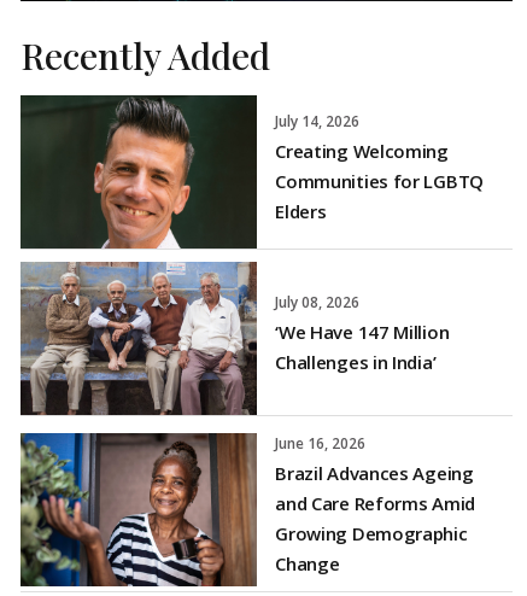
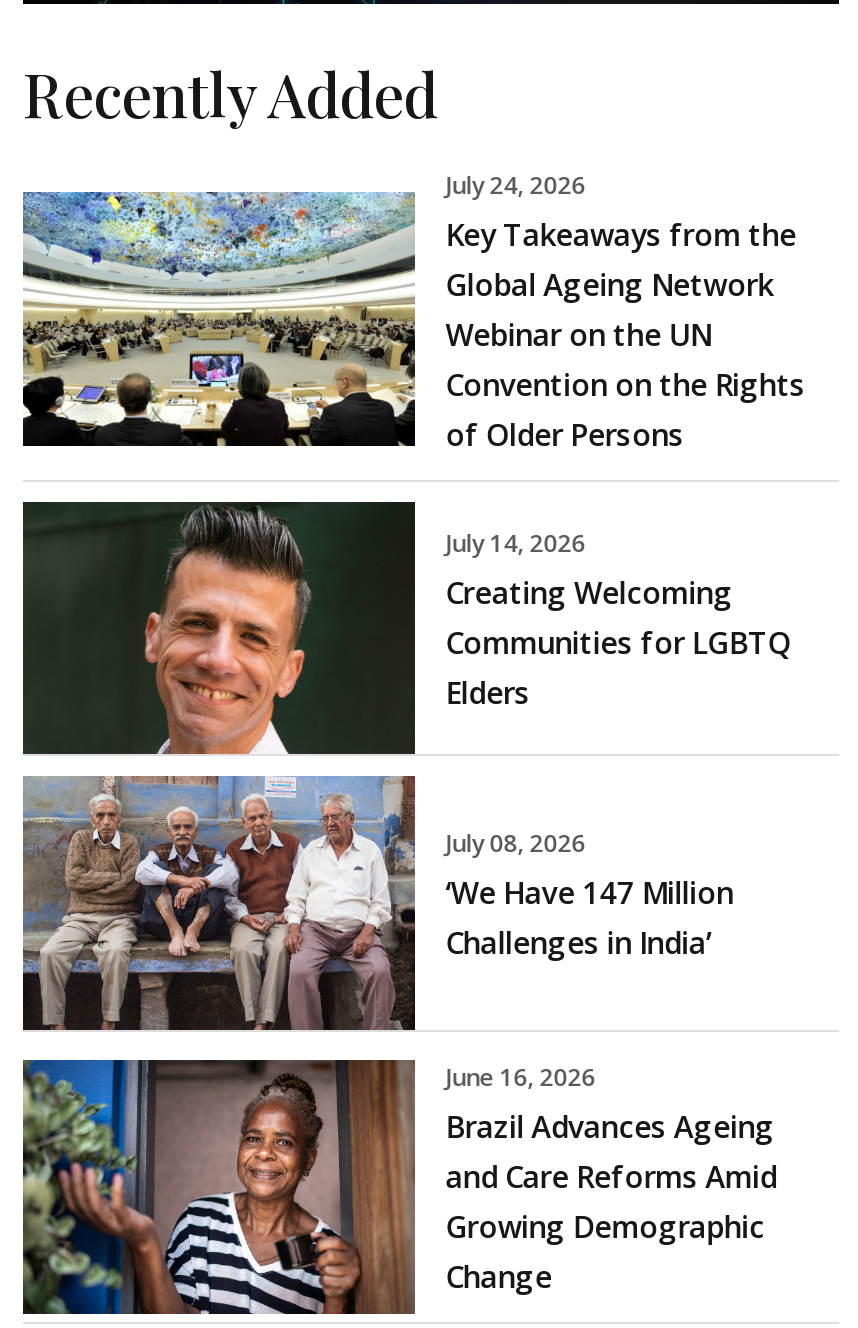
+ [image]
+ July 24, 2026
+ Key Takeaways from the
+ Global Ageing Network
+ Webinar on the UN
+ Convention on the Rights
+ of Older Persons
